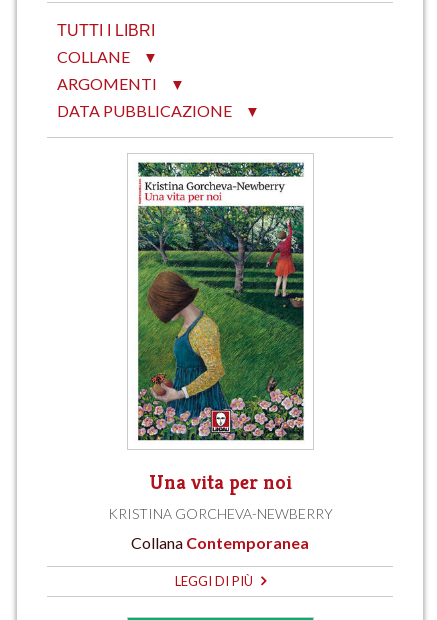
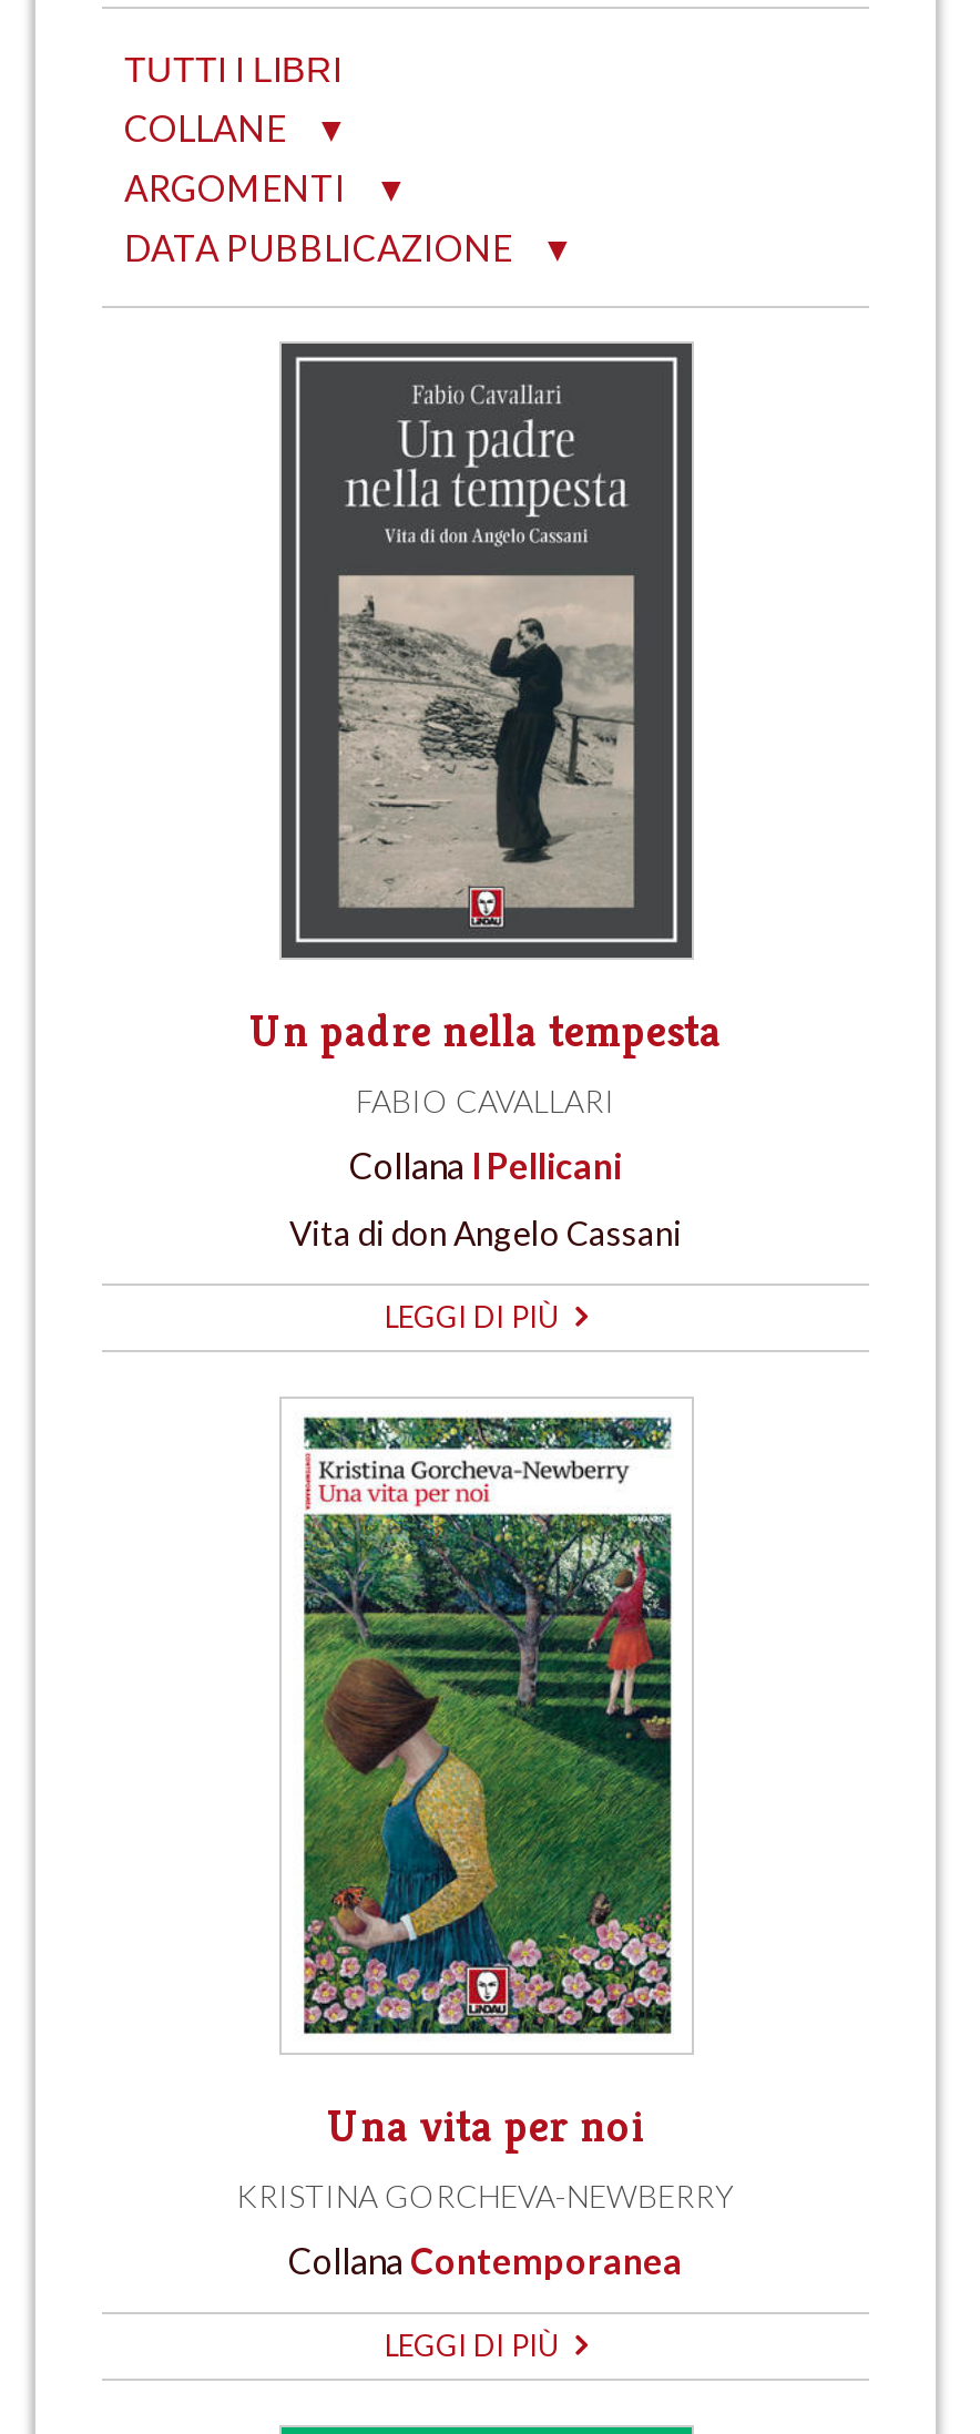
+ [image]
+ Un padre nella tempesta
+ FABIO CAVALLARI
+ Collana I Pellicani
+ Vita di don Angelo Cassani
+ LEGGI DI PIÙ
